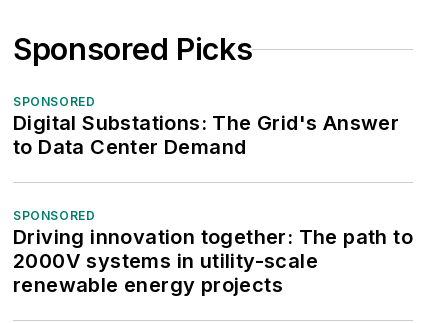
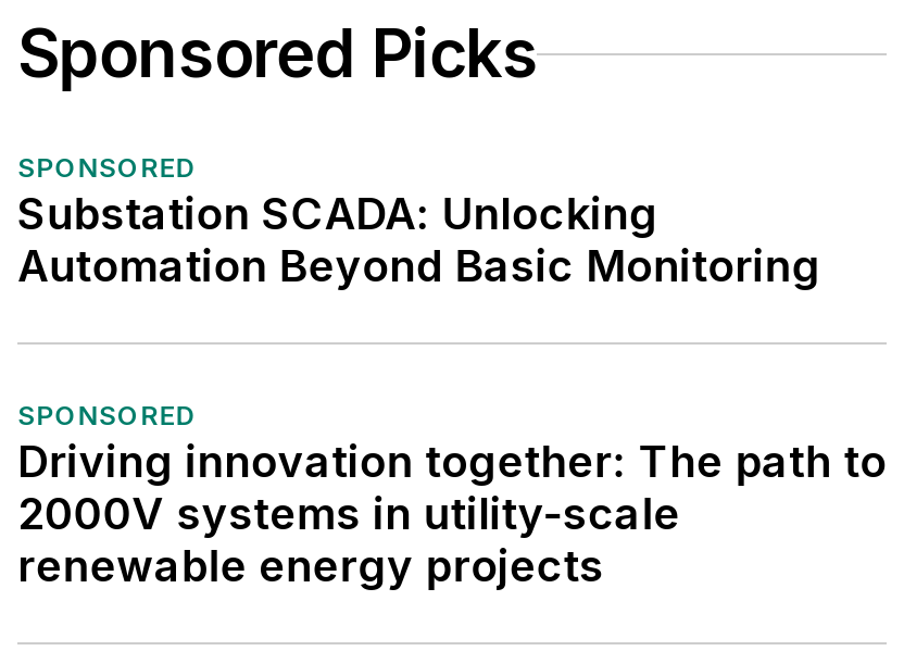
- Digital Substations: The Grid's Answer
- to Data Center Demand
+ Substation SCADA: Unlocking
+ Automation Beyond Basic Monitoring
